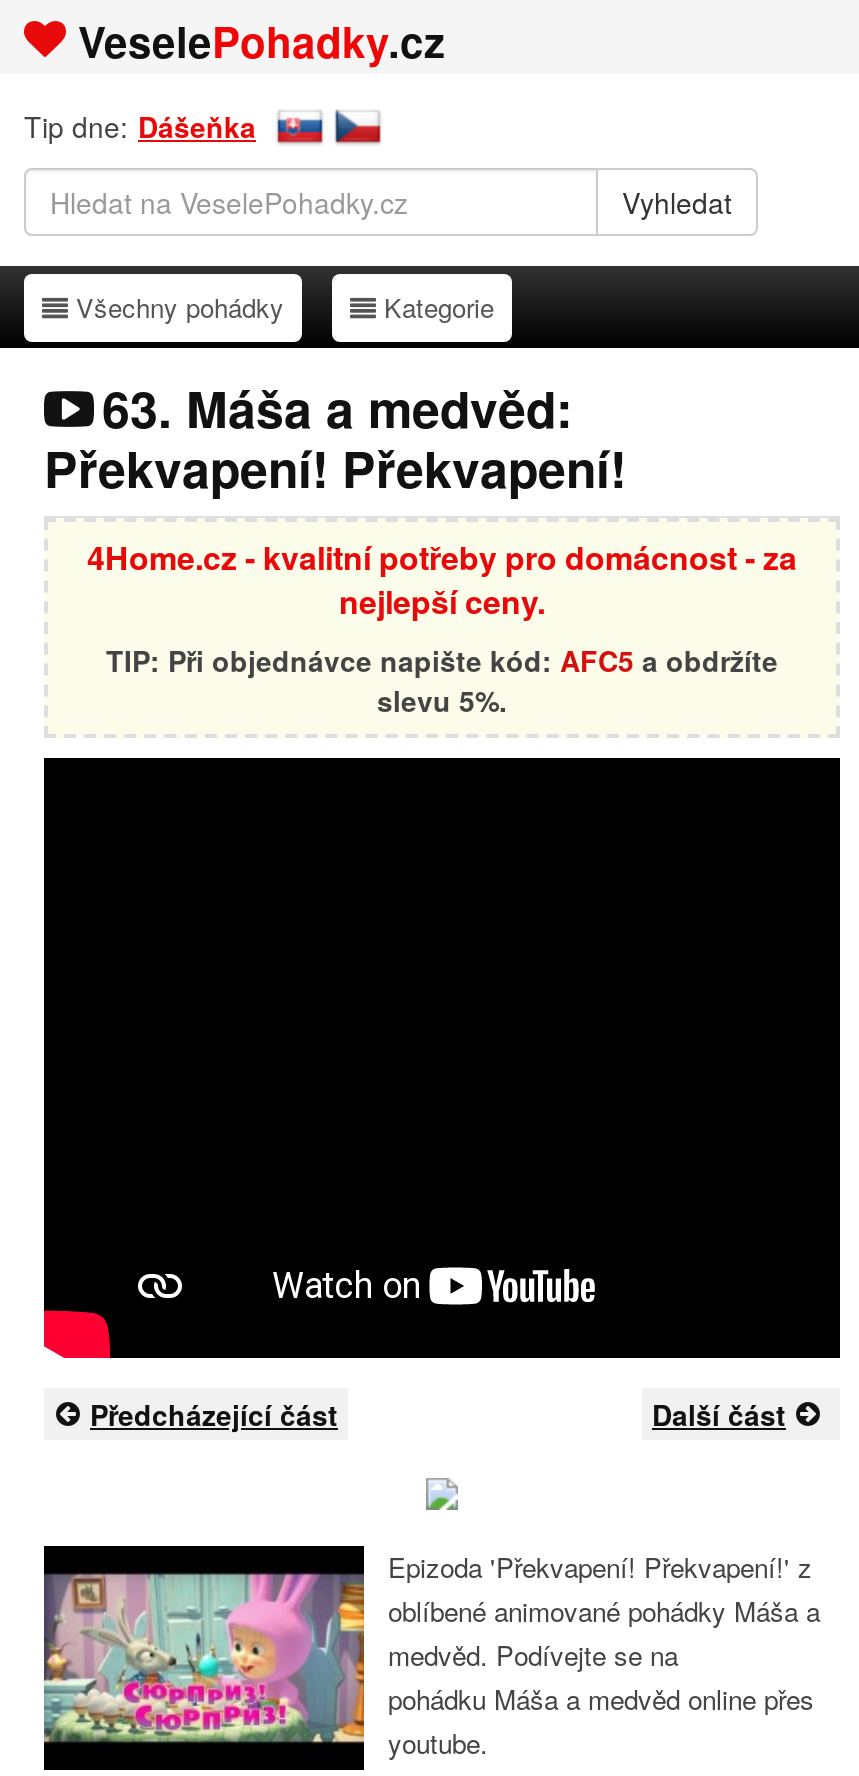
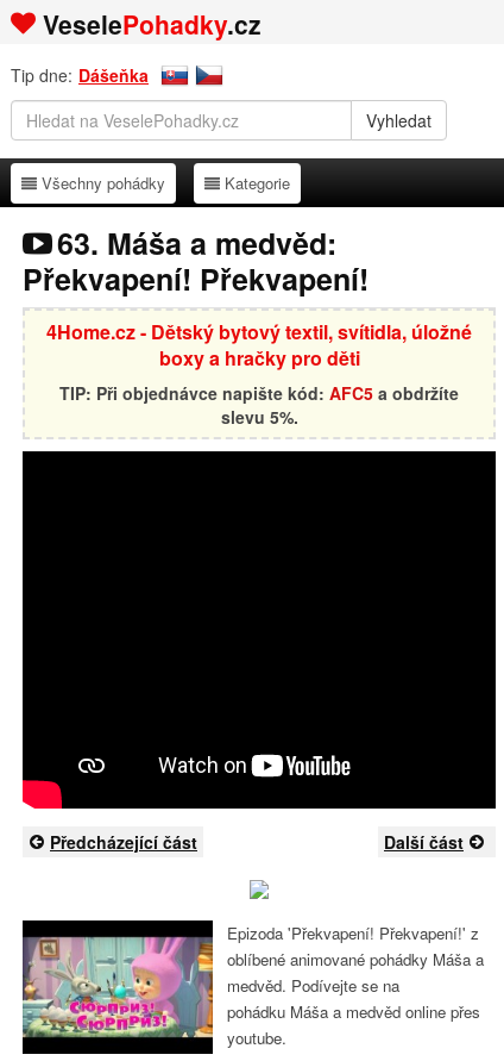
- 4Home.cz - kvalitní potřeby pro domácnost - za
- nejlepší ceny.
+ 4Home.cz - Dětský bytový textil, svítidla, úložné
+ boxy a hračky pro děti
